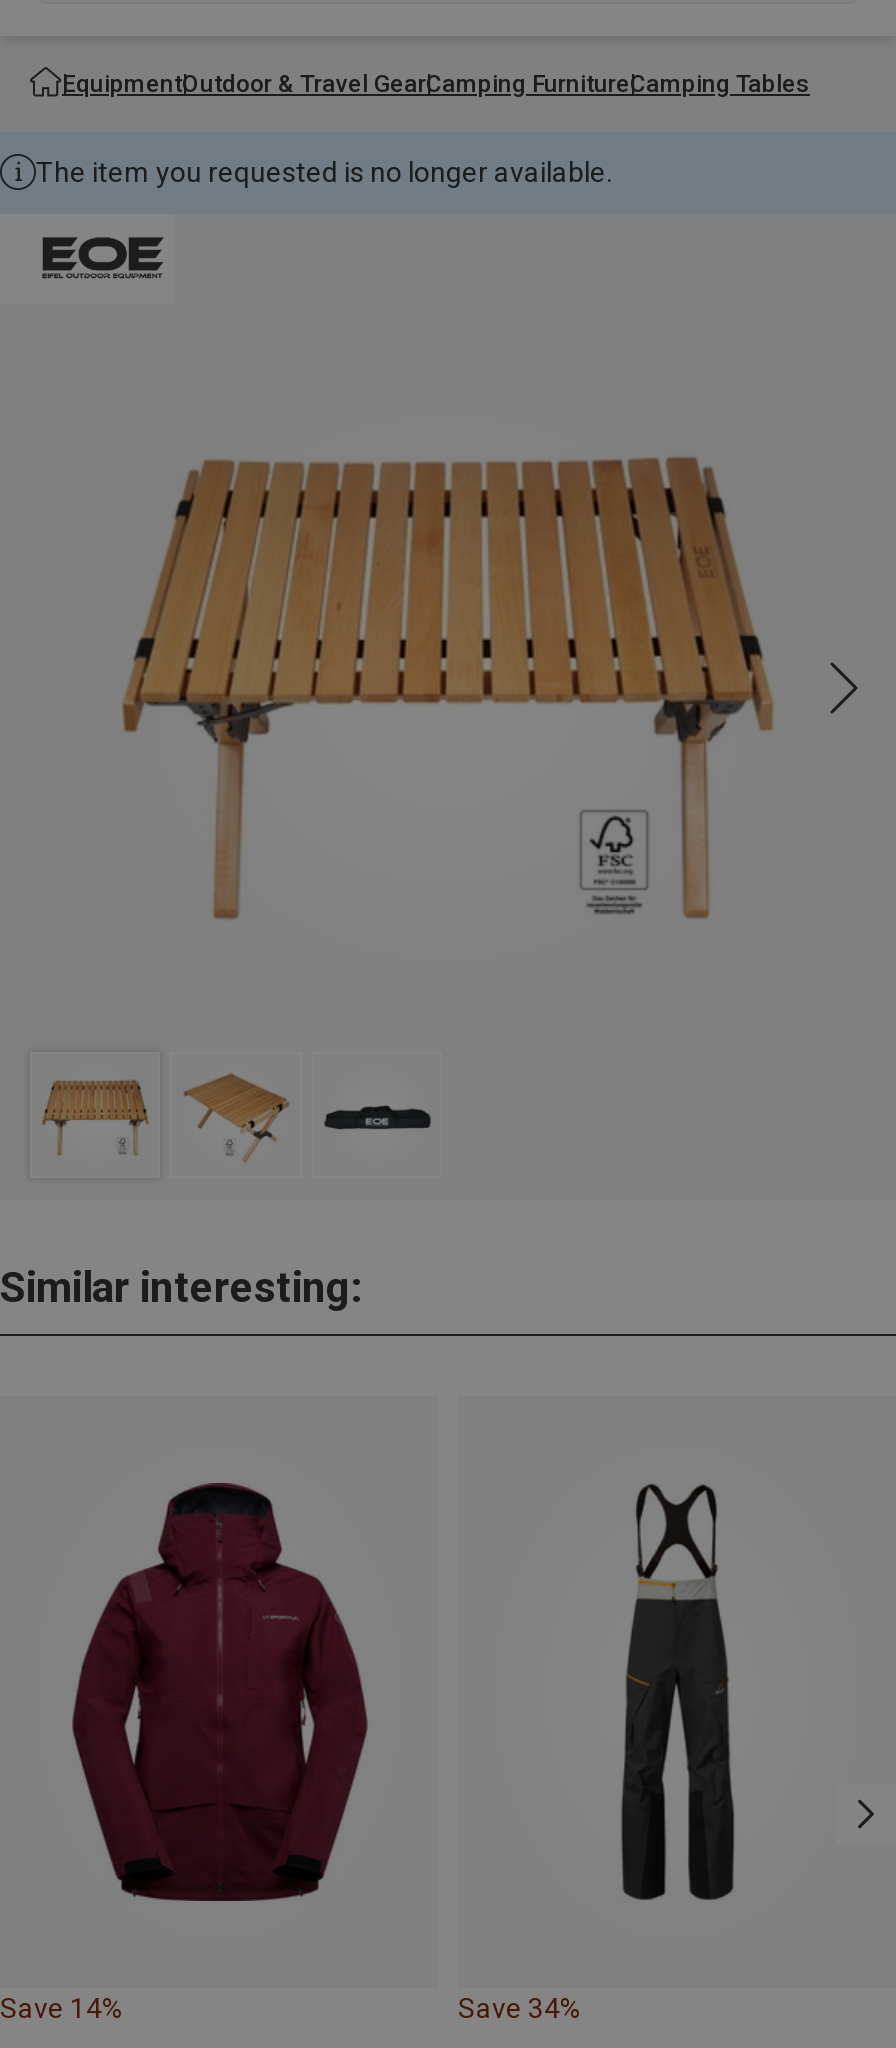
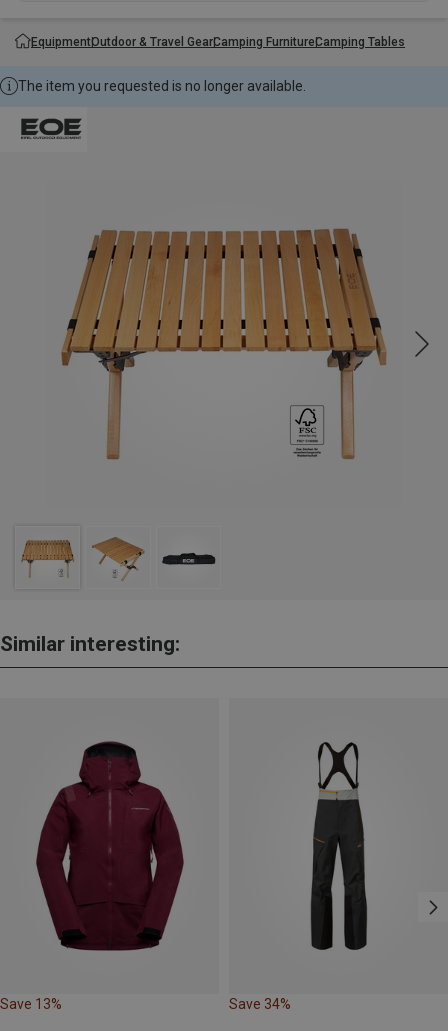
- Save 14%
+ Save 13%
